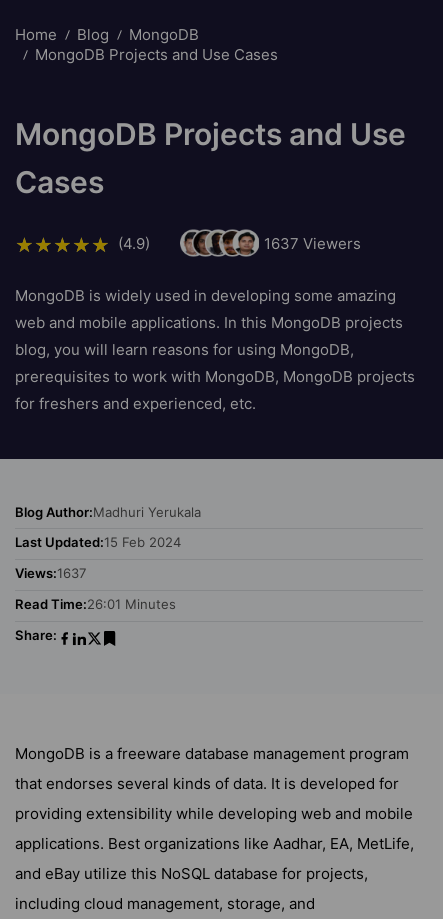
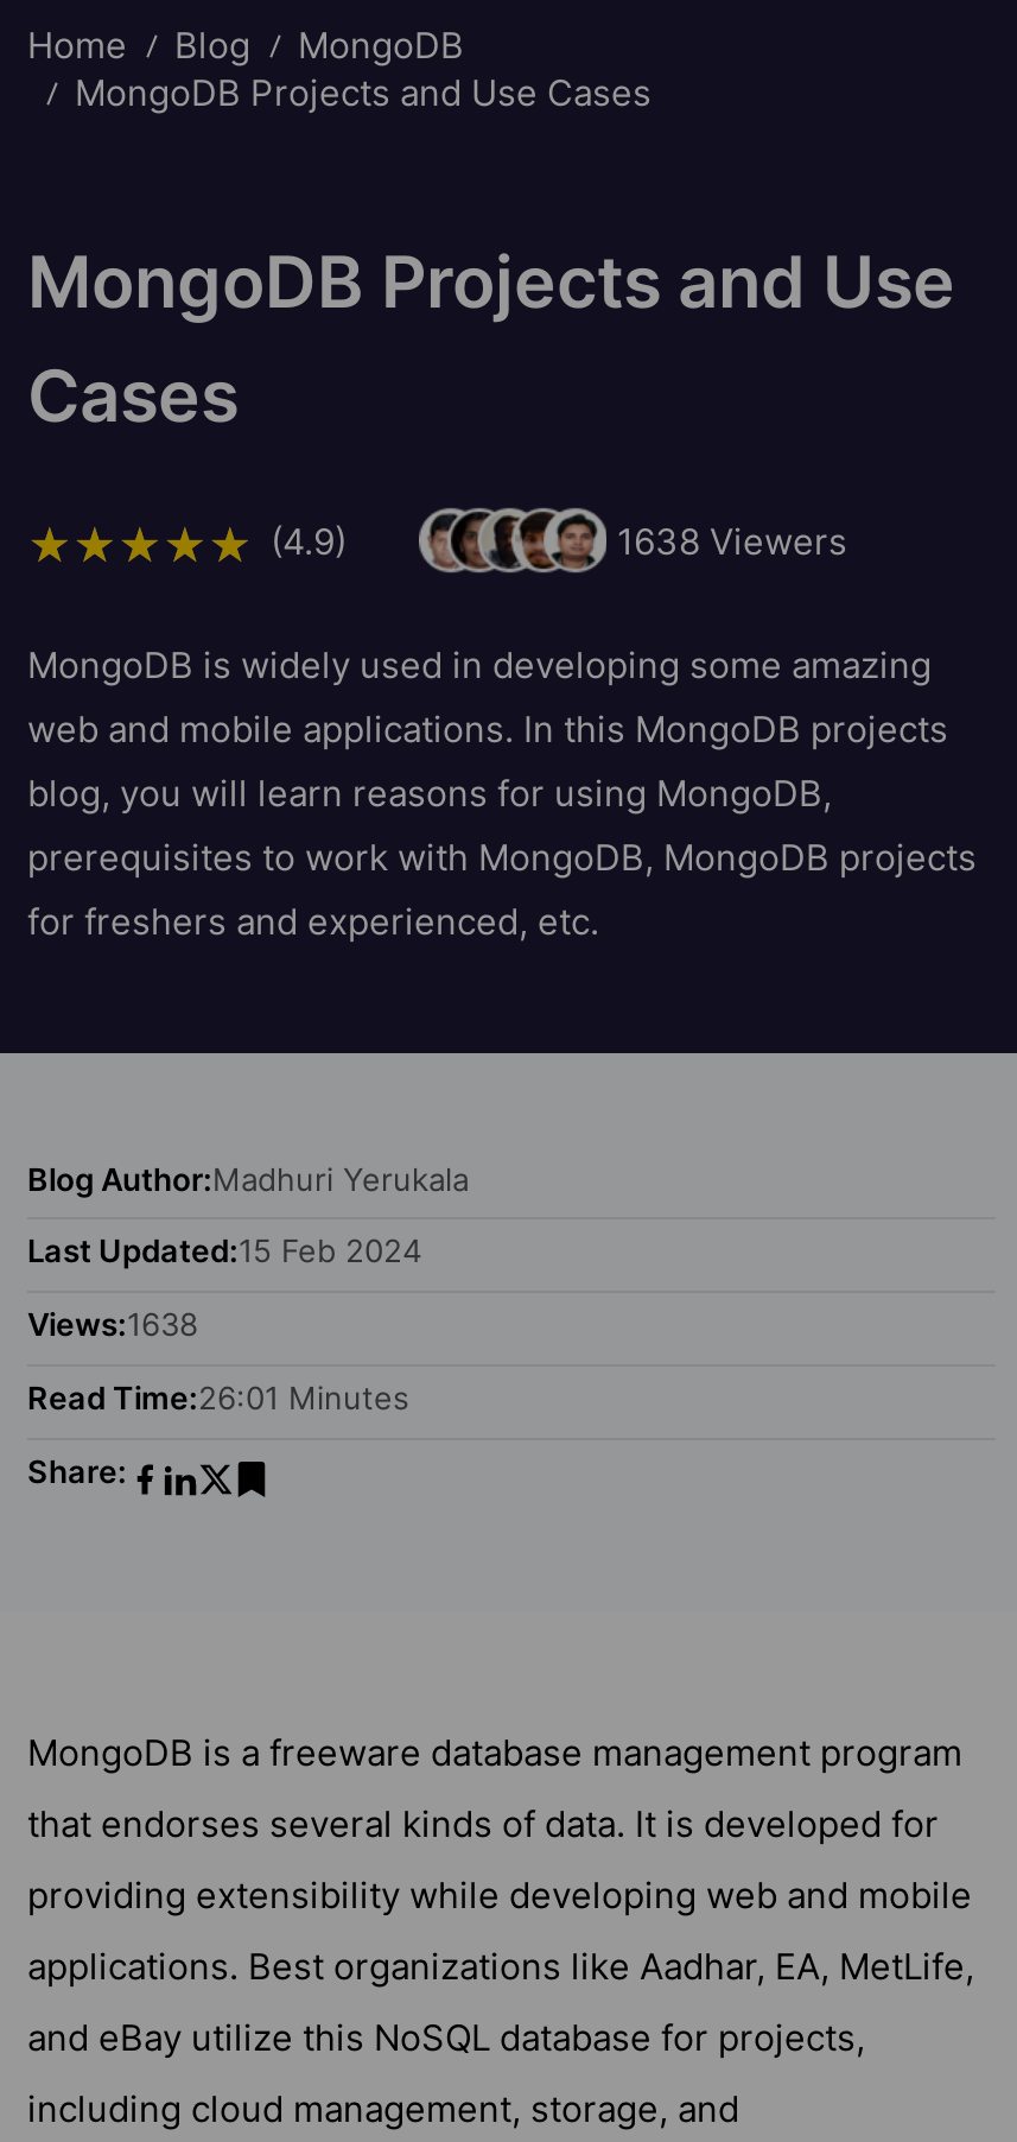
- 1637 Viewers
+ 1638 Viewers

- Views:1637
+ Views:1638
